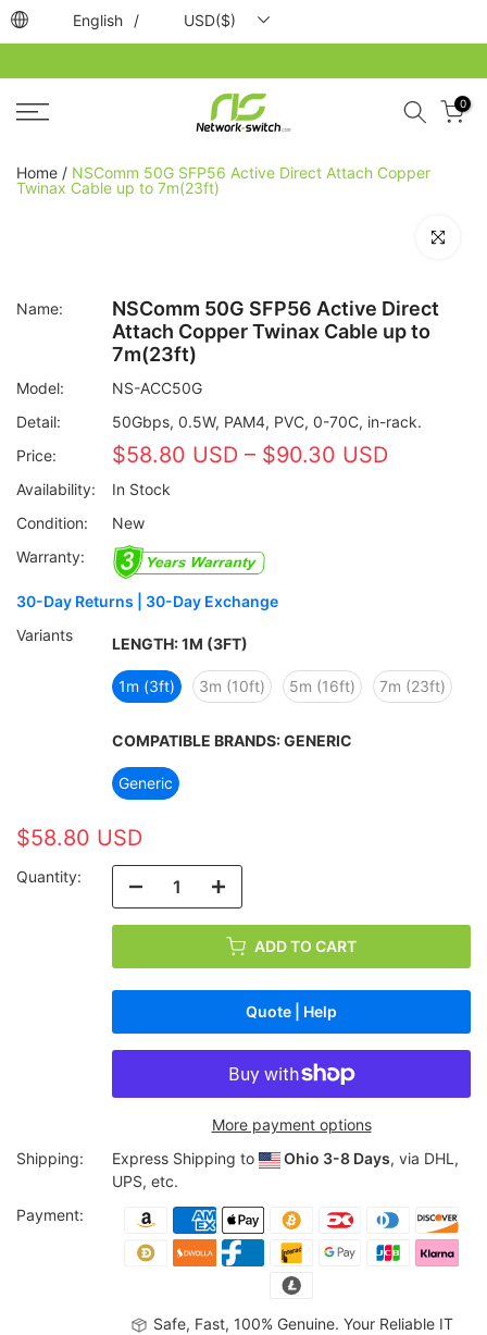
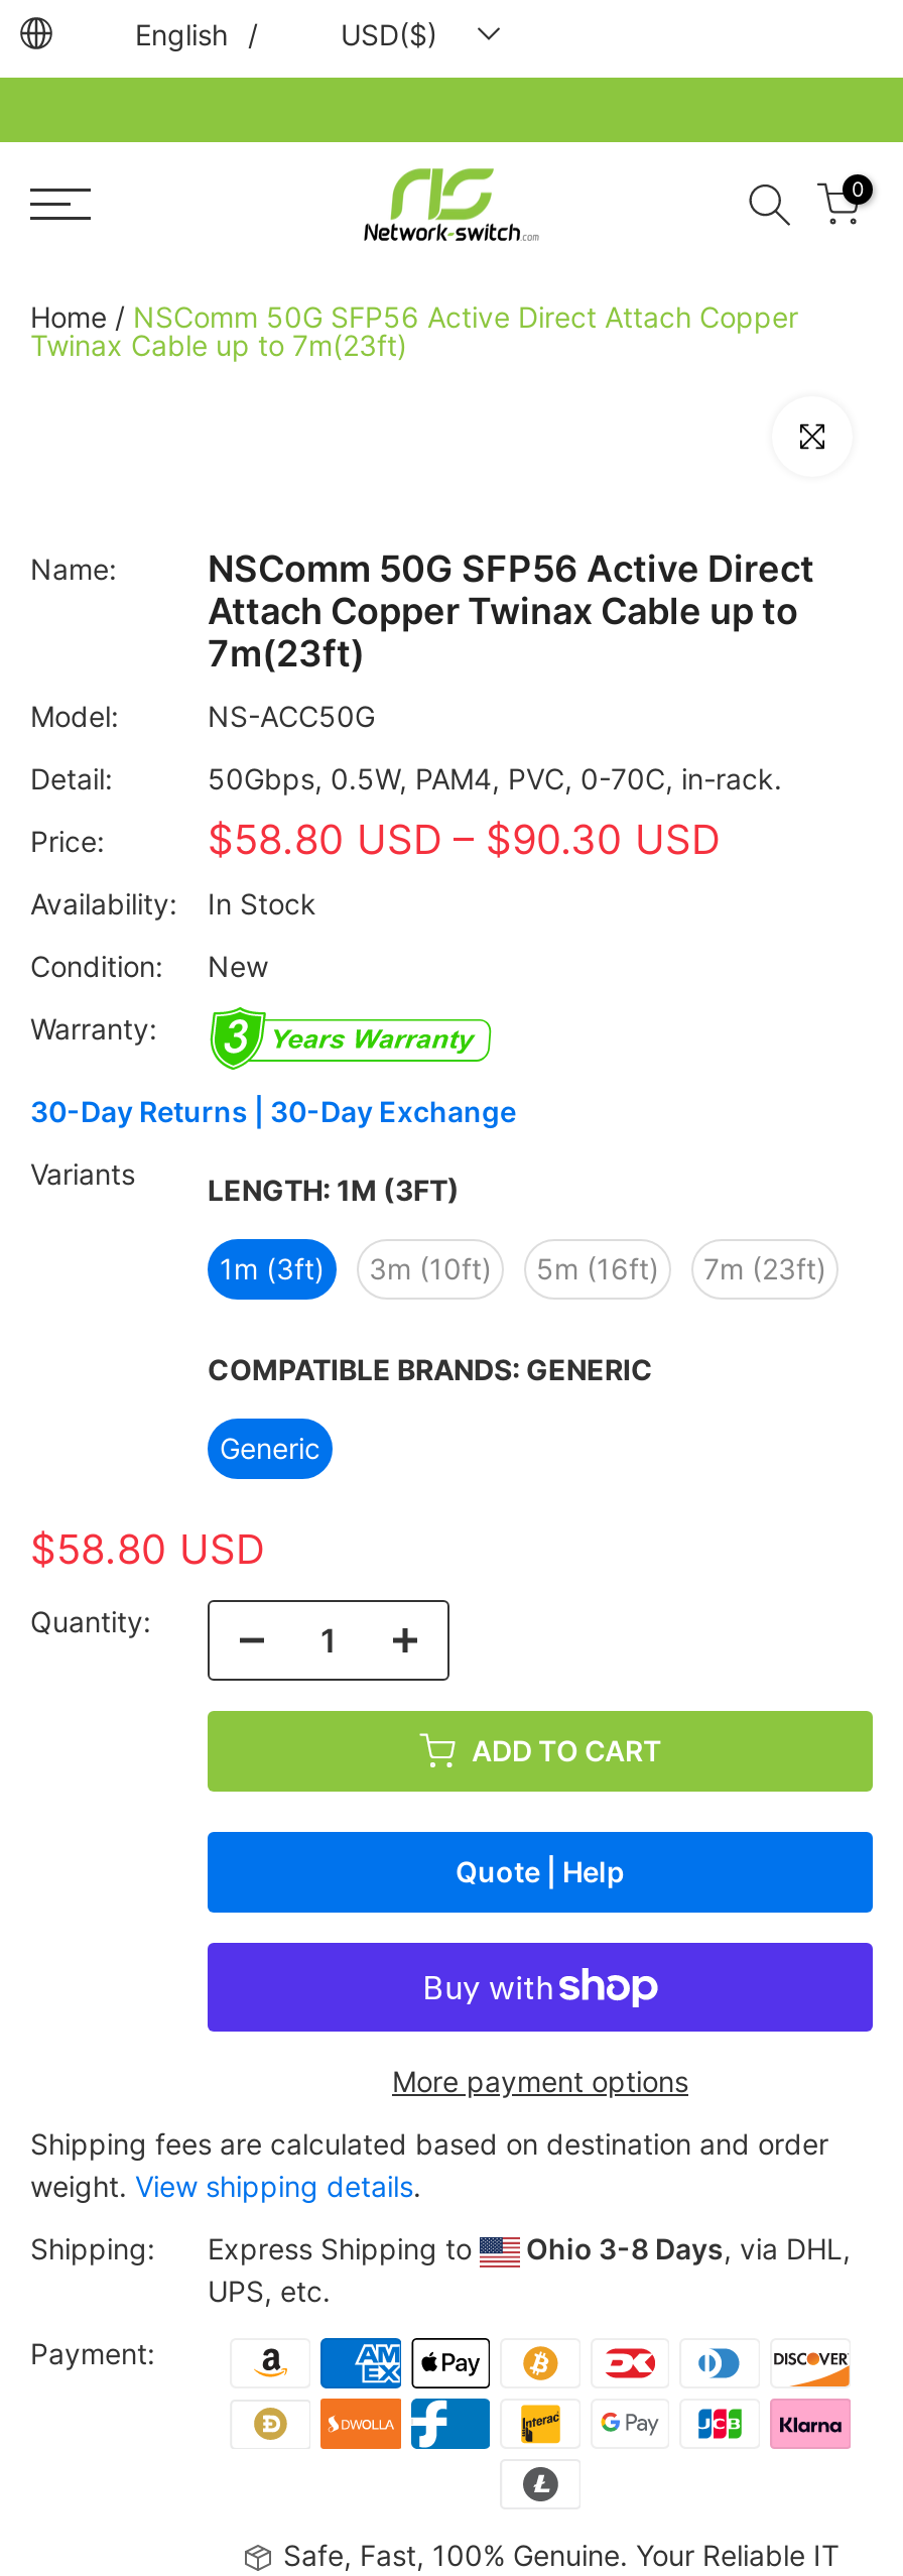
+ Shipping fees are calculated based on destination and order
+ weight. View shipping details.
